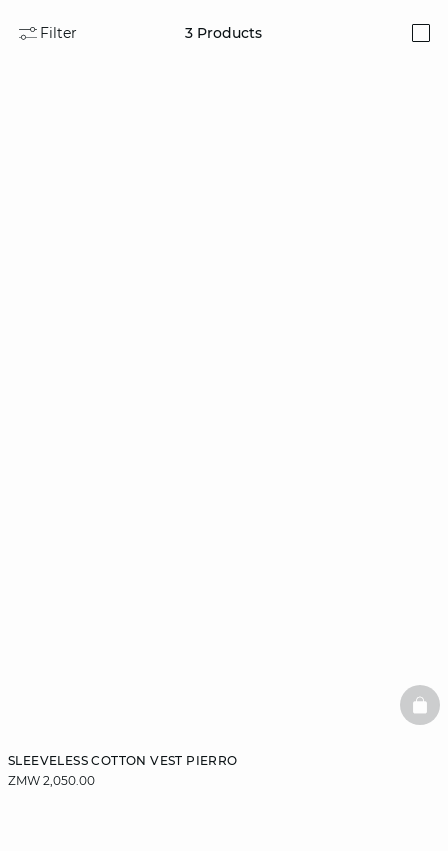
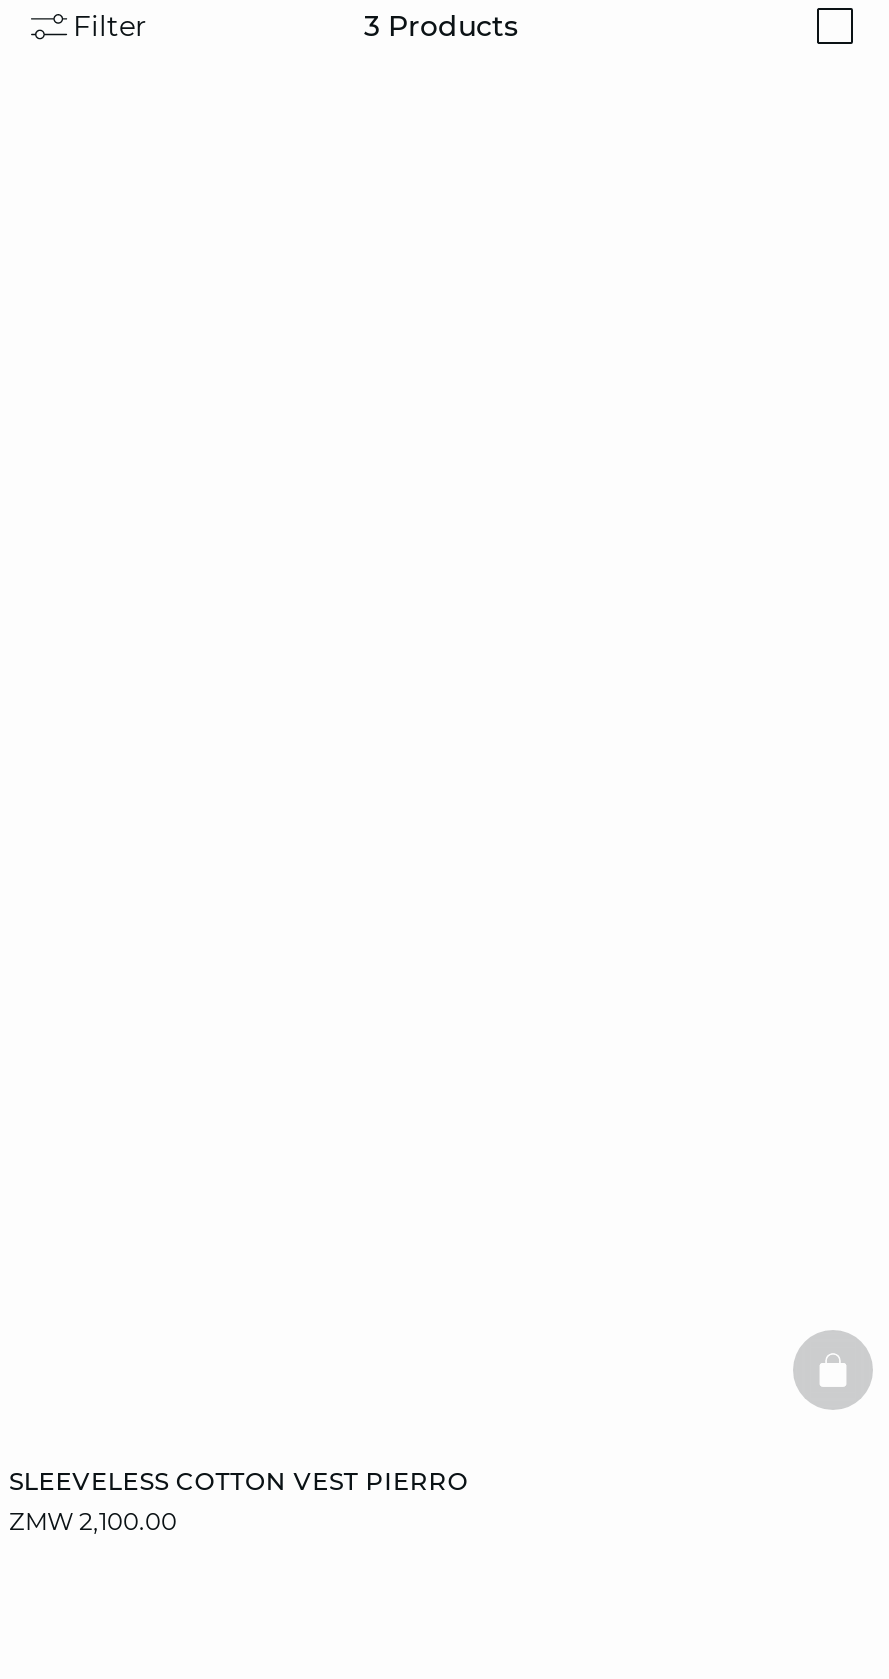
- ZMW 2,050.00
+ ZMW 2,100.00
